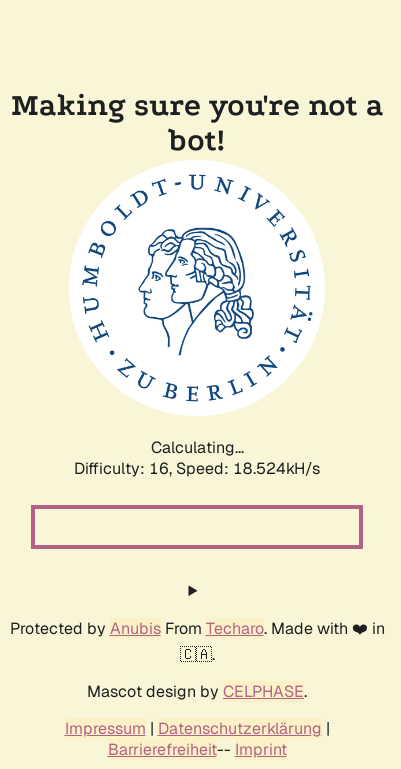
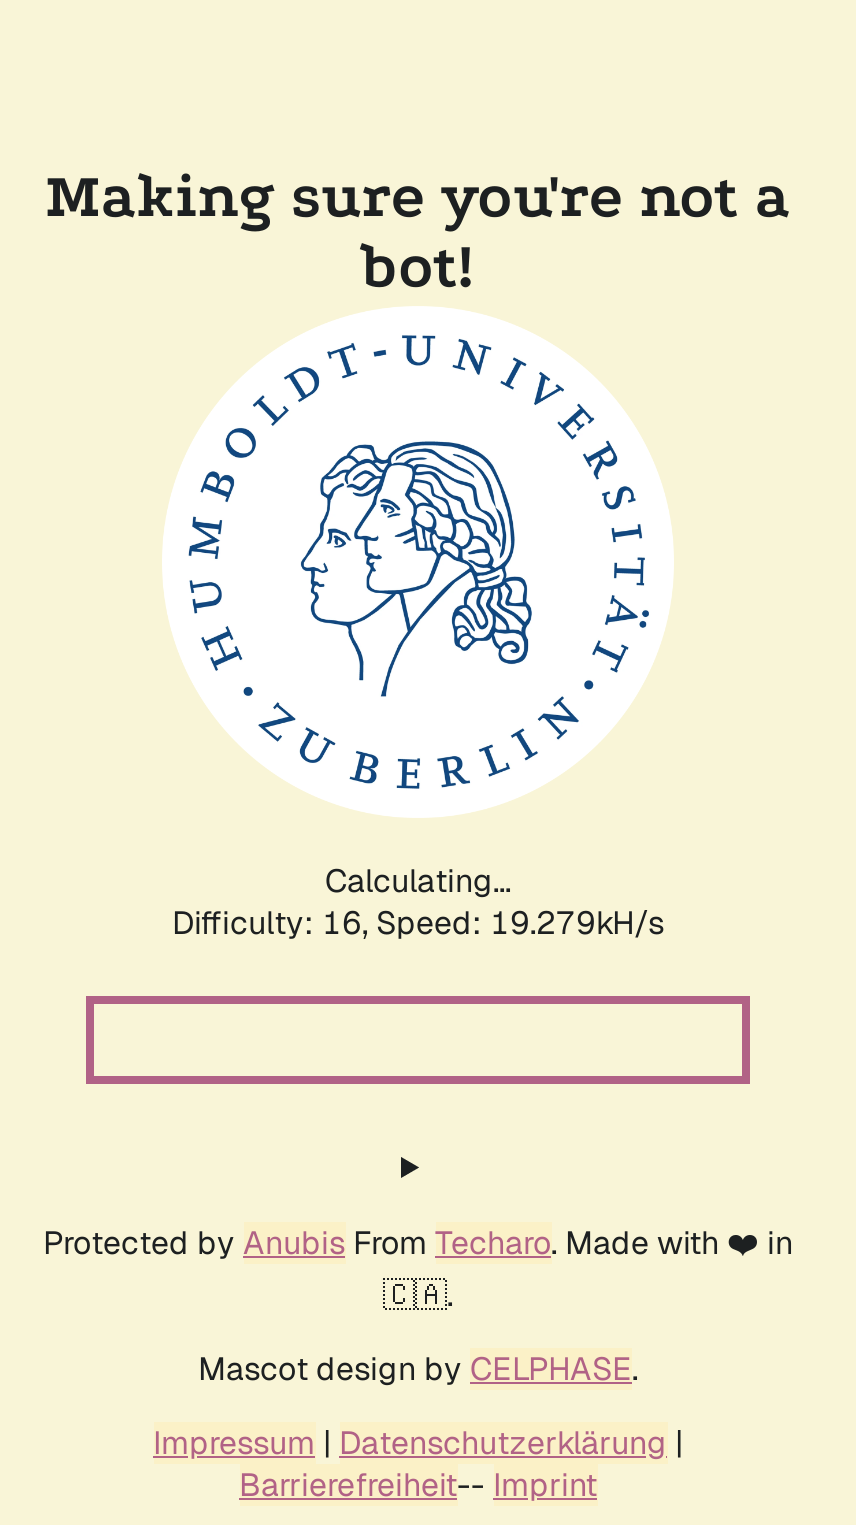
- Difficulty: 16, Speed: 18.524kH/s
+ Difficulty: 16, Speed: 19.279kH/s
